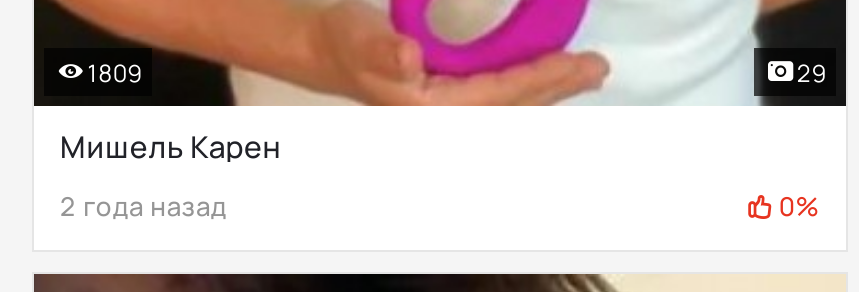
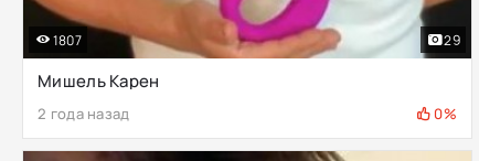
- 1809
+ 1807
